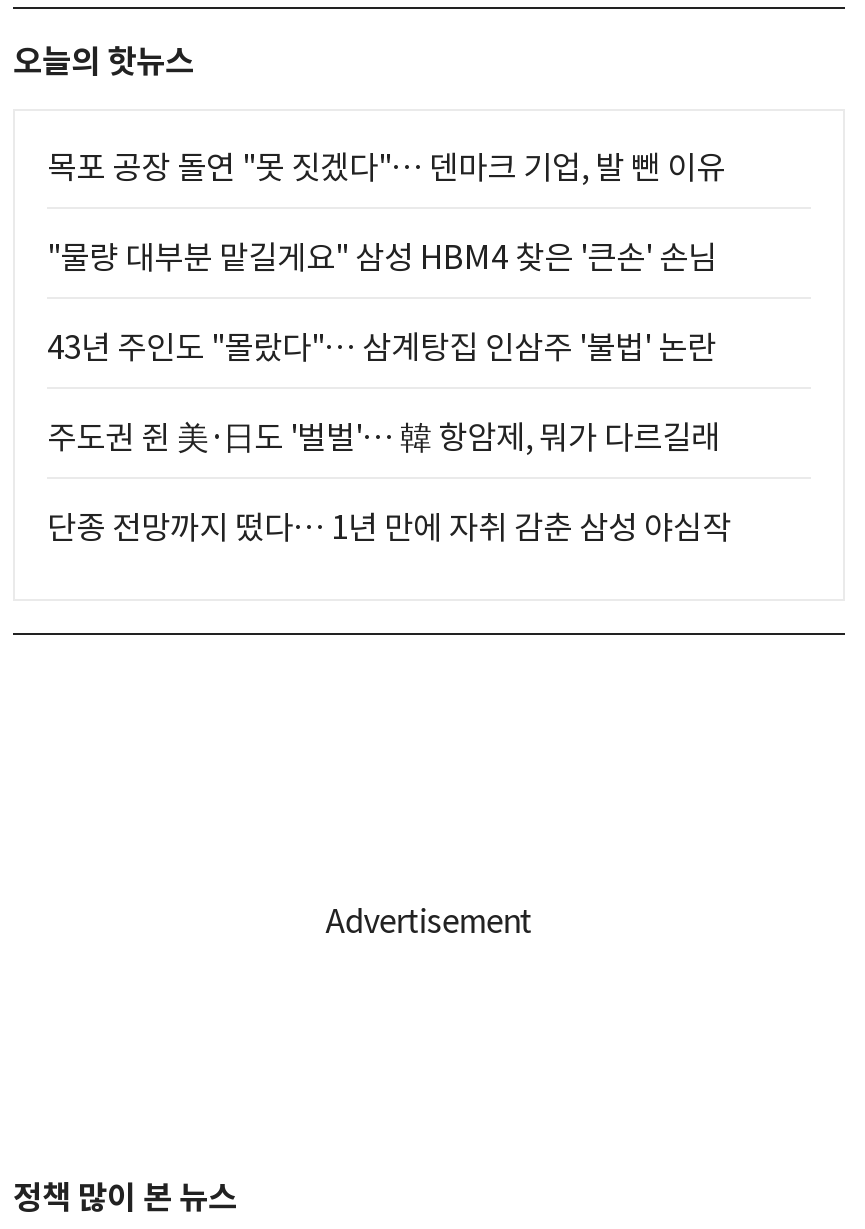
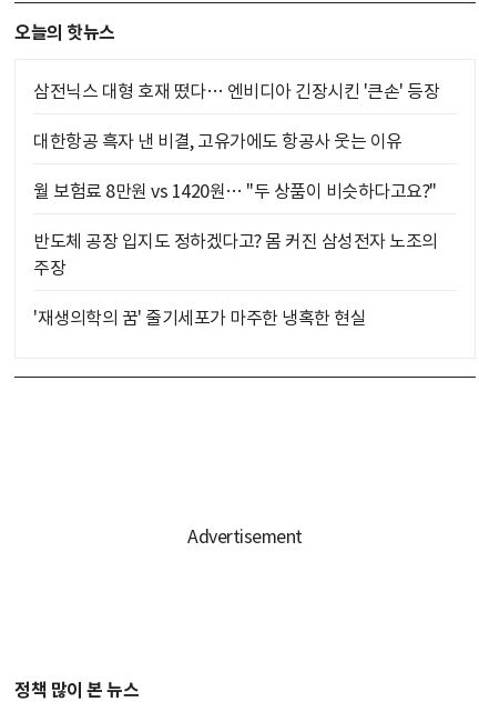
- 목포 공장 돌연 "못 짓겠다"… 덴마크 기업, 발 뺀 이유
+ 삼전닉스 대형 호재 떴다… 엔비디아 긴장시킨 '큰손' 등장

- "물량 대부분 맡길게요" 삼성 HBM4 찾은 '큰손' 손님
+ 대한항공 흑자 낸 비결, 고유가에도 항공사 웃는 이유

- 43년 주인도 "몰랐다"… 삼계탕집 인삼주 '불법' 논란
+ 월 보험료 8만원 vs 1420원… "두 상품이 비슷하다고요?"

- 주도권 쥔 美·日도 '벌벌'… 韓 항암제, 뭐가 다르길래
+ 반도체 공장 입지도 정하겠다고? 몸 커진 삼성전자 노조의
+ 주장

- 단종 전망까지 떴다… 1년 만에 자취 감춘 삼성 야심작
+ '재생의학의 꿈' 줄기세포가 마주한 냉혹한 현실
